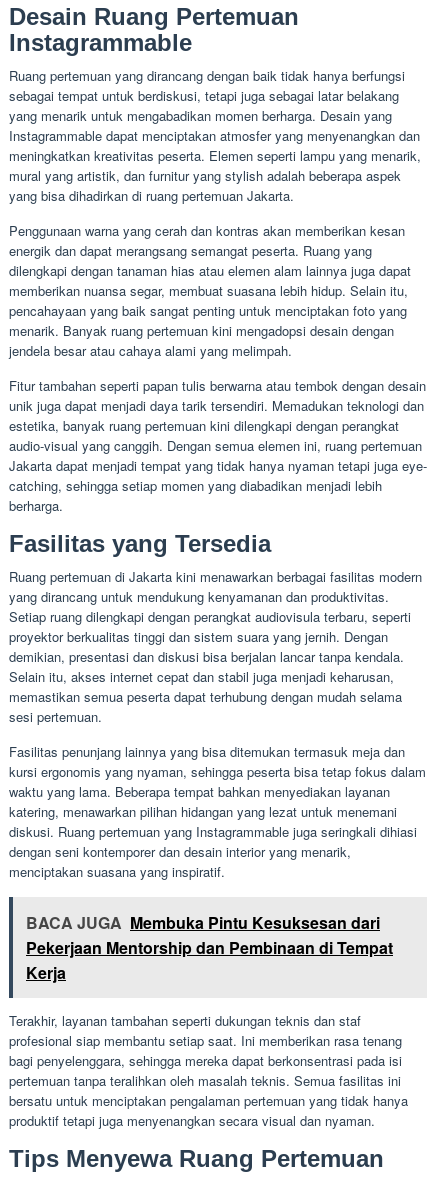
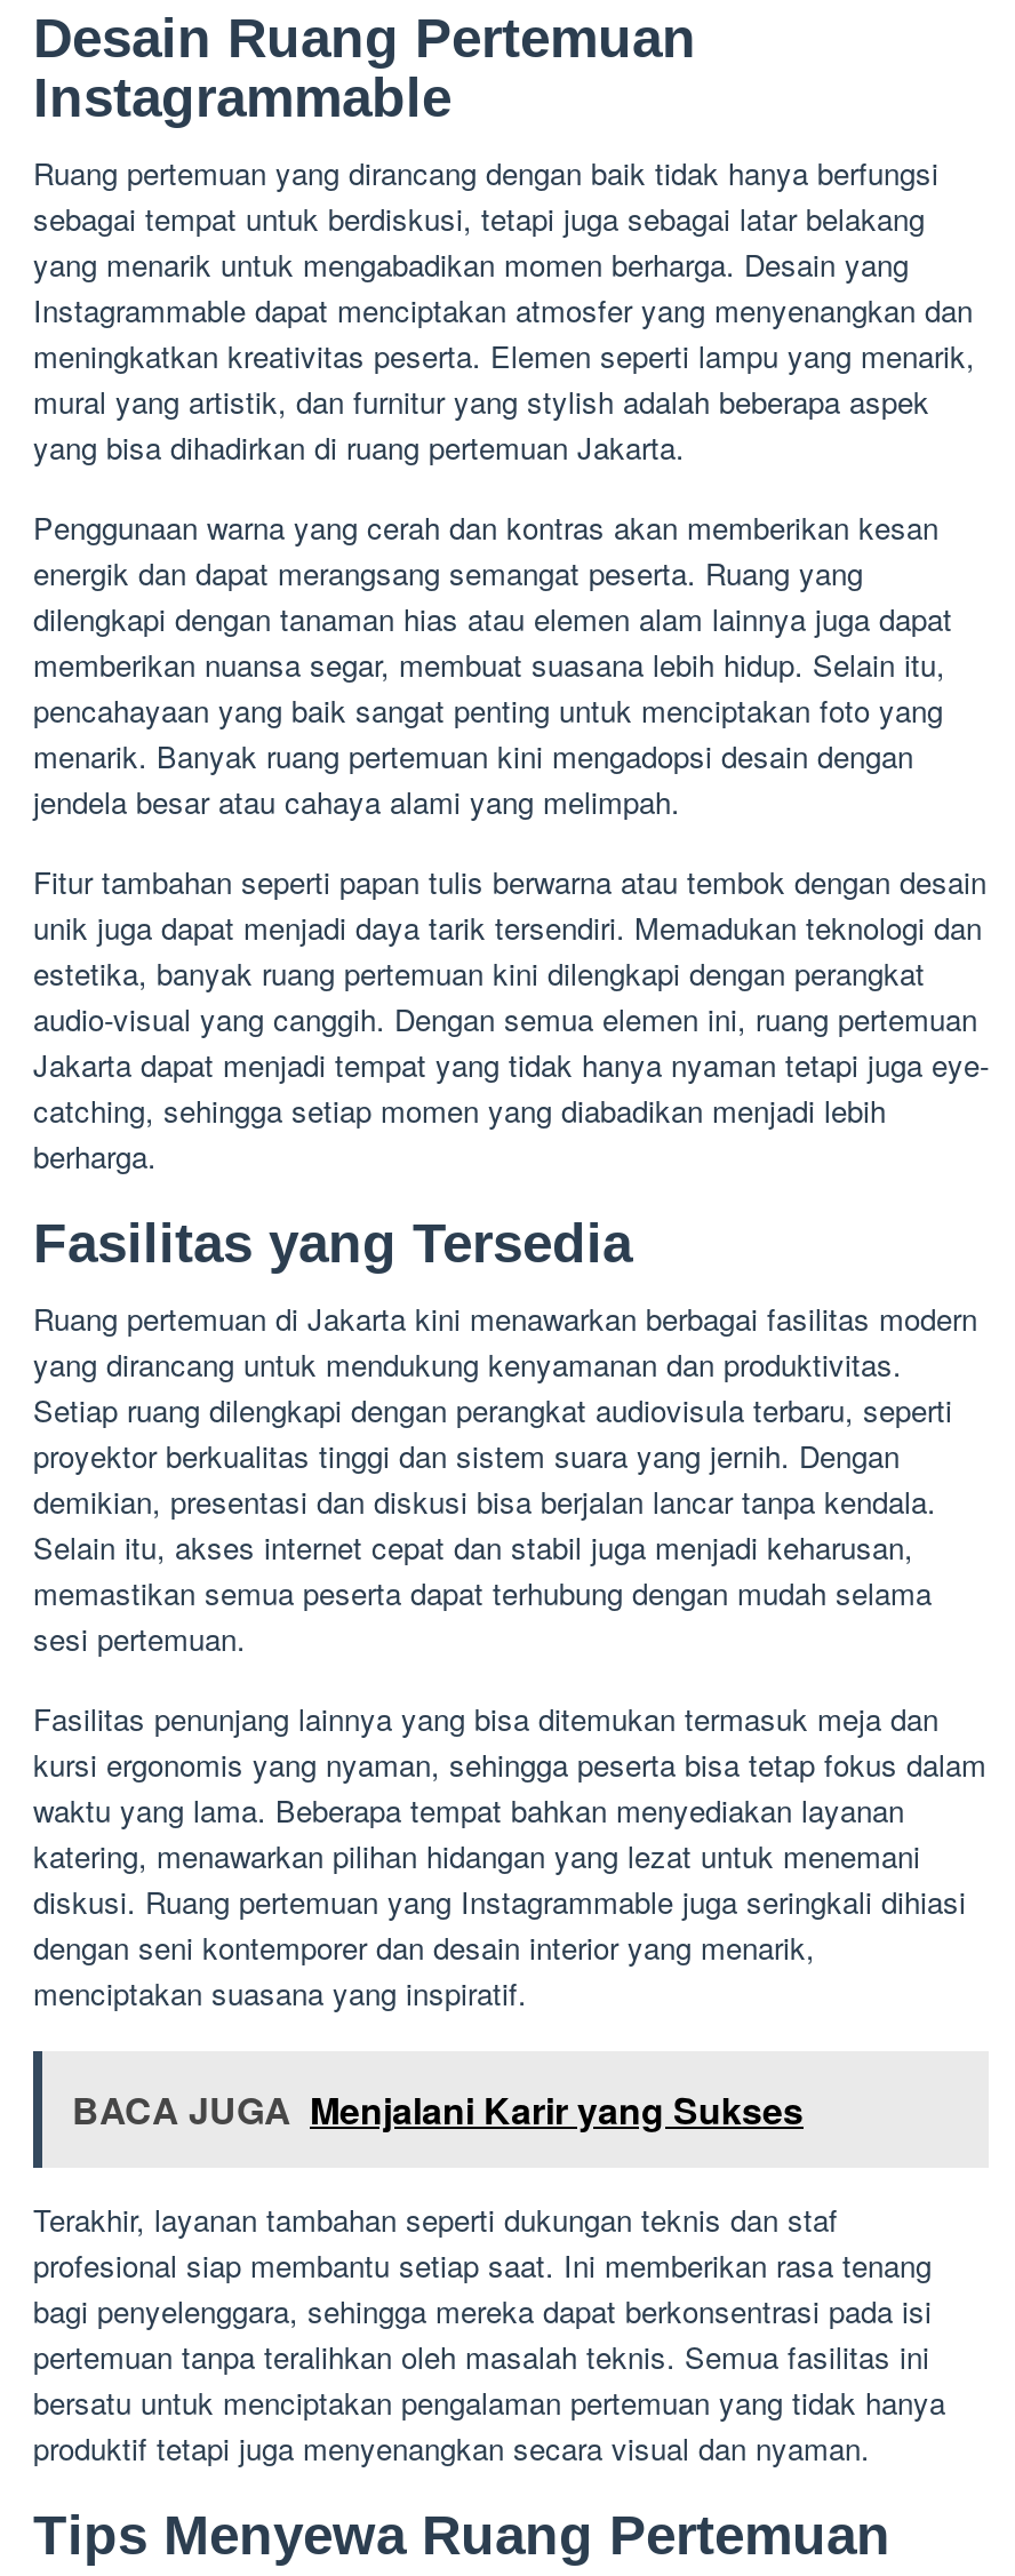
- BACA JUGA Membuka Pintu Kesuksesan dari
- Pekerjaan Mentorship dan Pembinaan di Tempat
- Kerja
+ BACA JUGA Menjalani Karir yang Sukses
